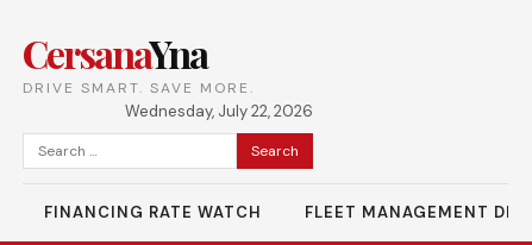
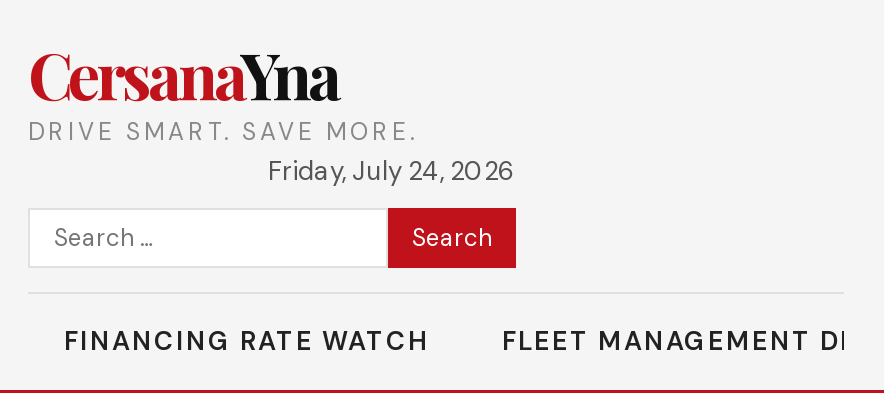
- Wednesday, July 22, 2026
+ Friday, July 24, 2026
